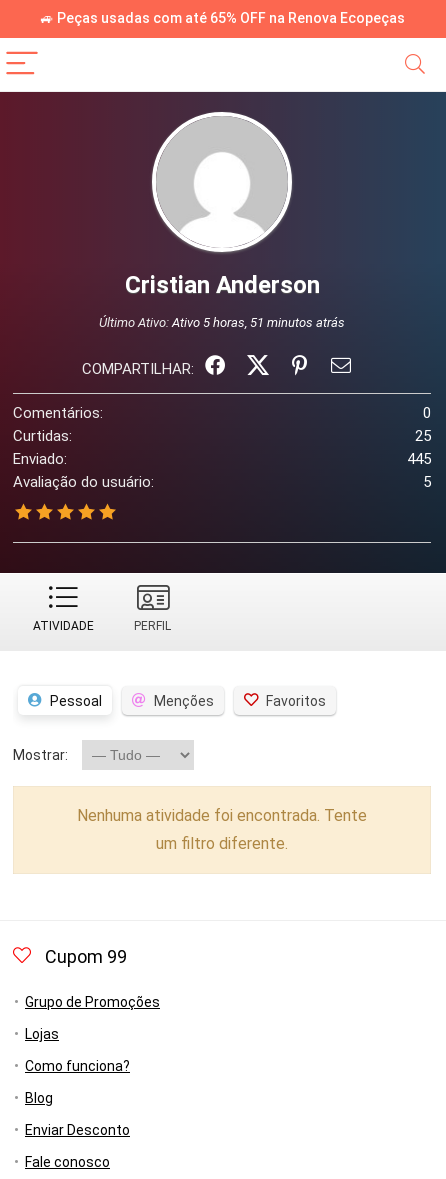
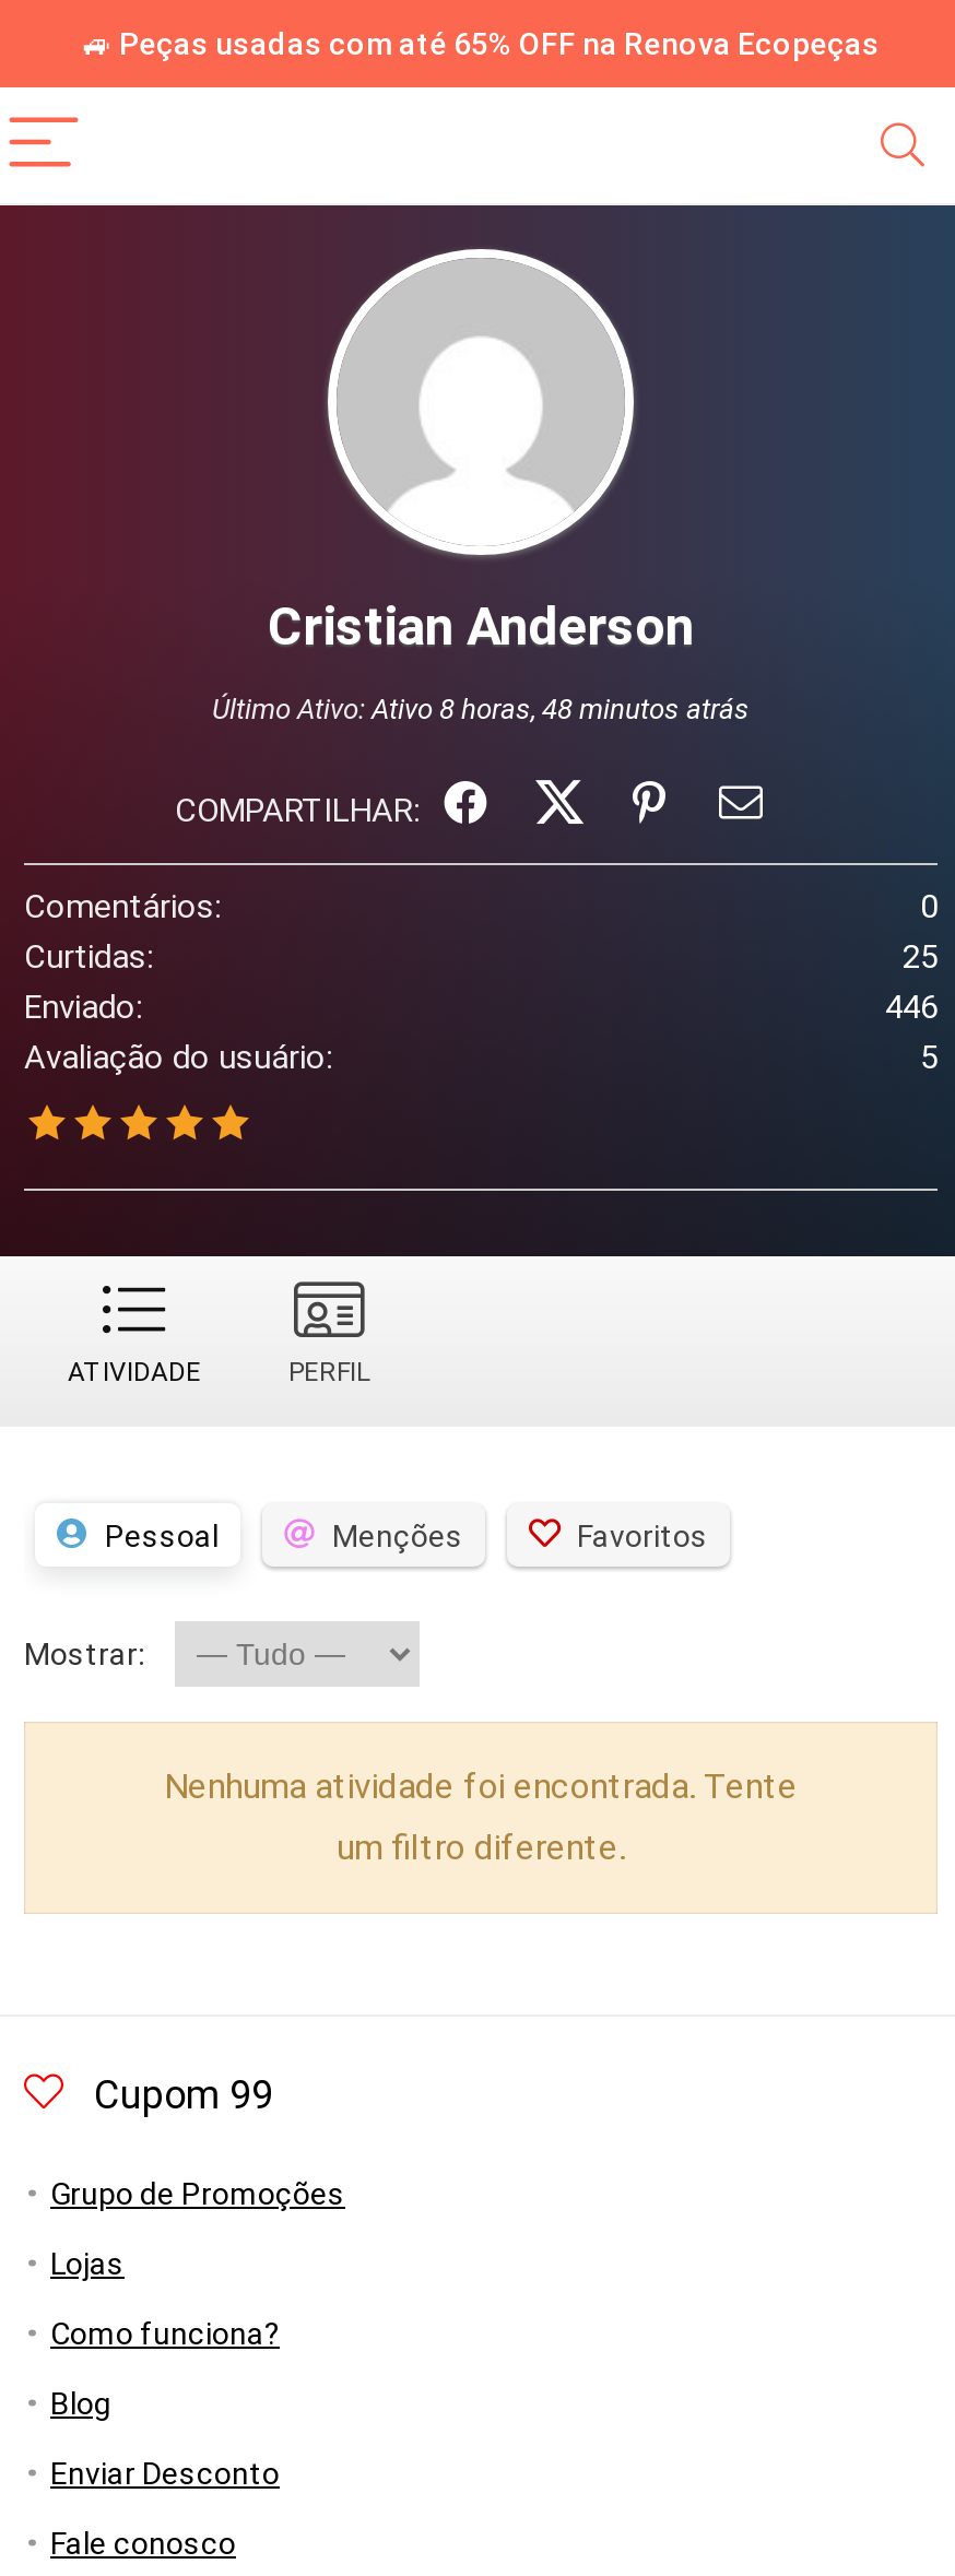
- Último Ativo: Ativo 5 horas, 51 minutos atrás
+ Último Ativo: Ativo 8 horas, 48 minutos atrás

- 445
+ 446
